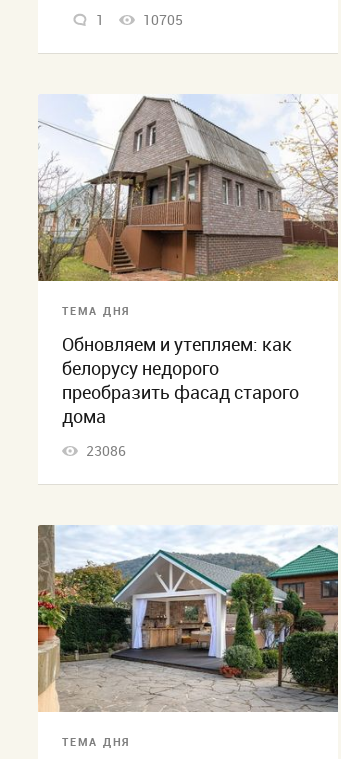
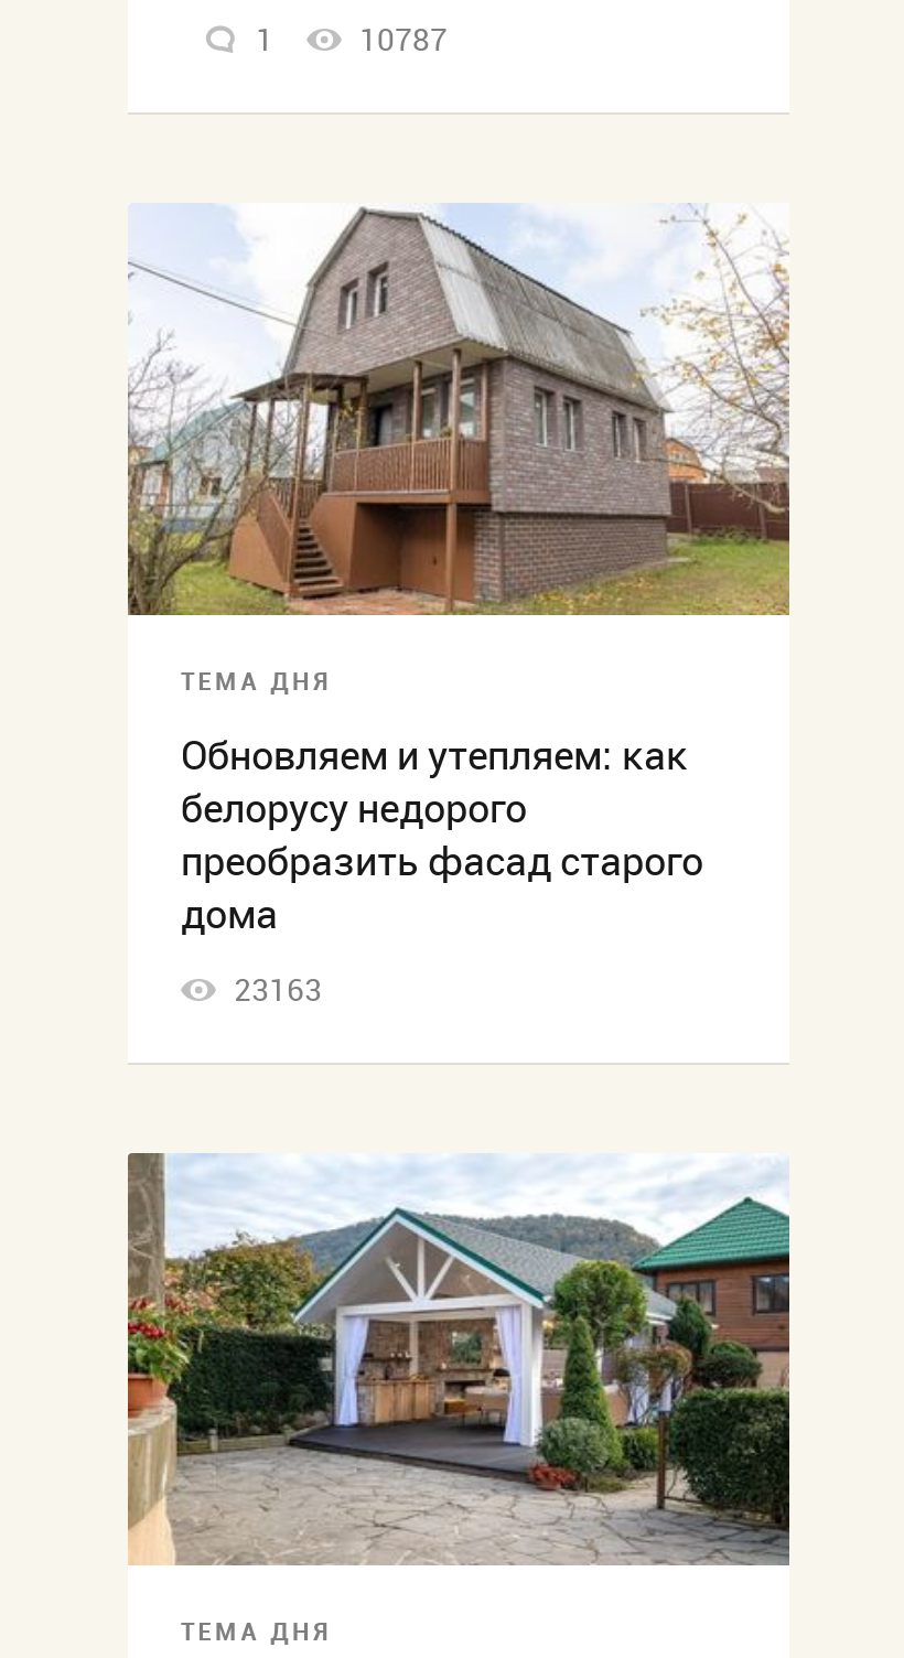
- 10705
+ 10787

- 23086
+ 23163
